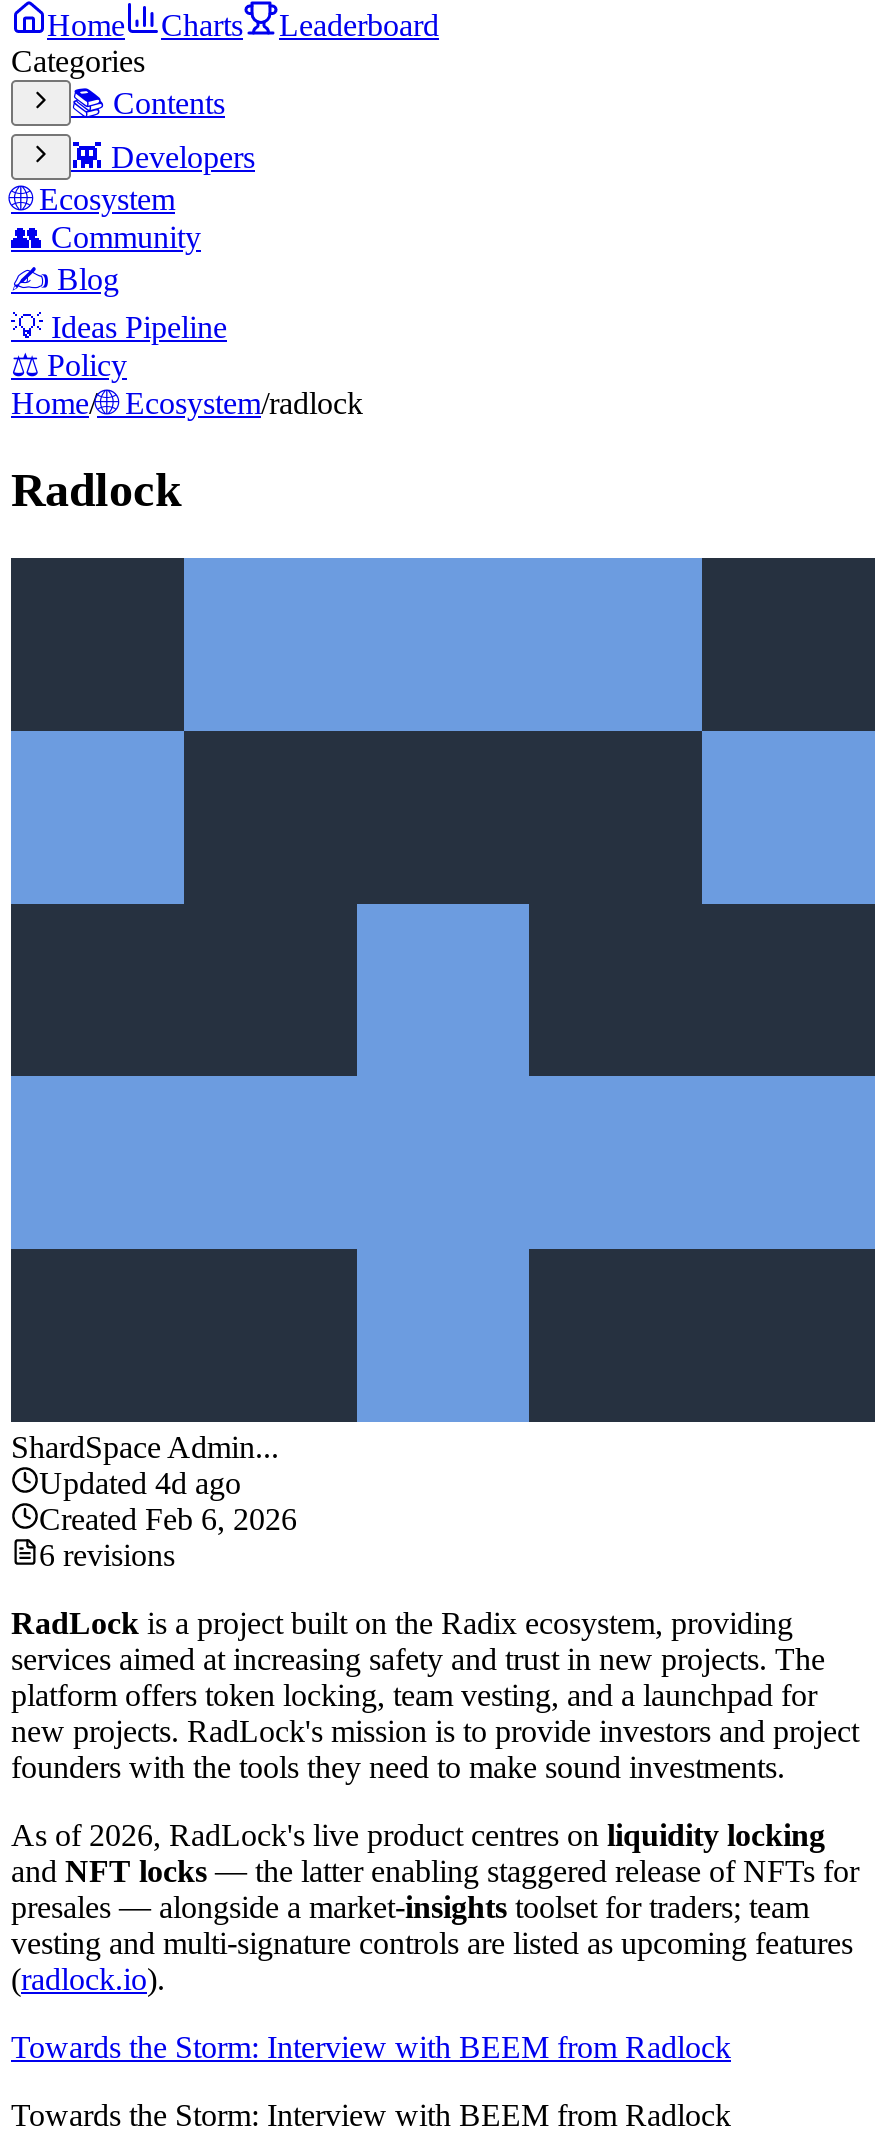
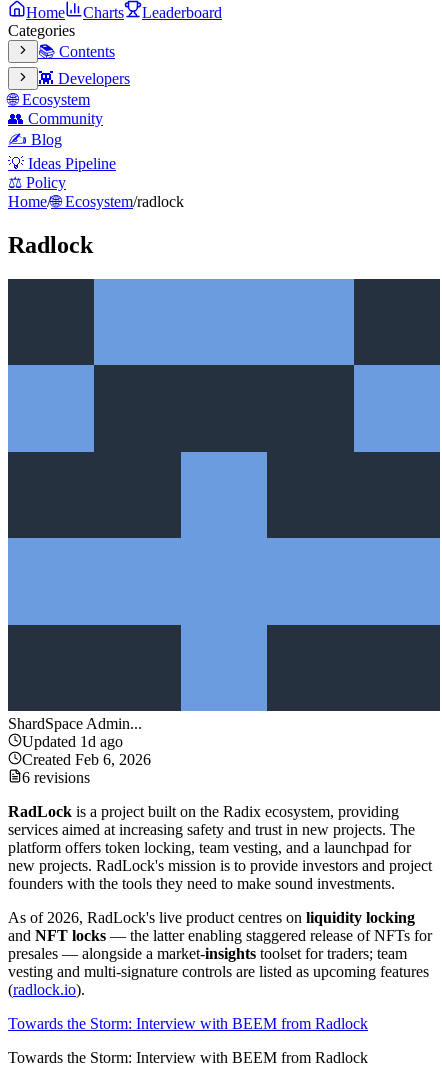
- Updated 4d ago
+ Updated 1d ago
